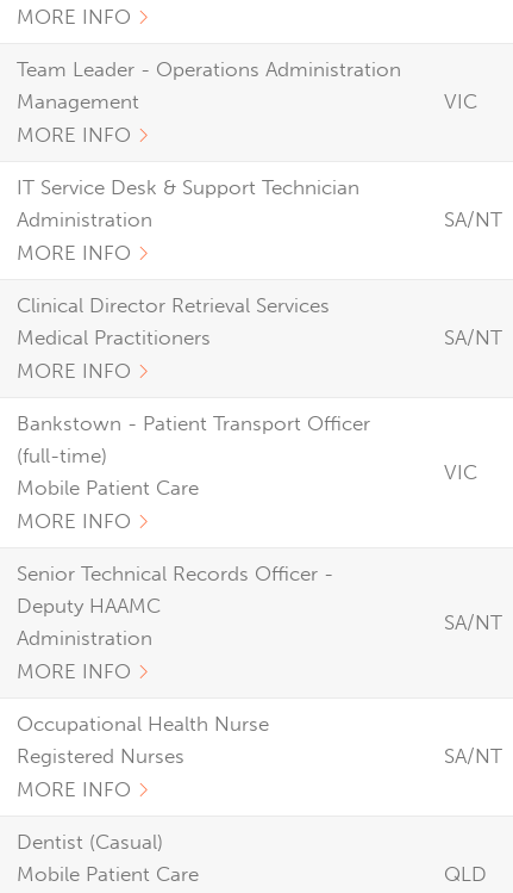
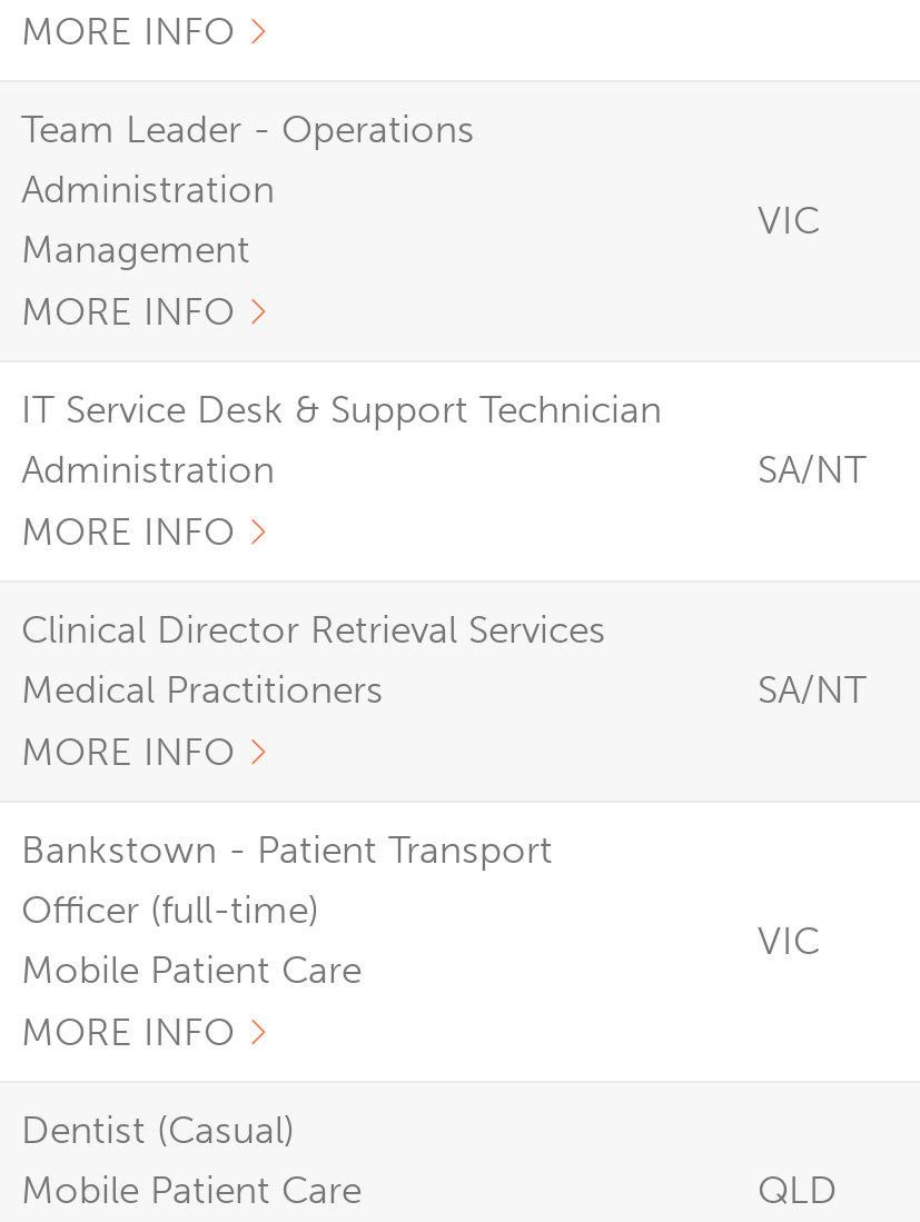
moved down: Management | MORE INFO

moved down: IT Service Desk & Support Technician | Administration | MORE INFO | SA/NT | Clinical Director Retrieval Services | Medical Practitioners | MORE INFO | SA/NT

moved down: Mobile Patient Care | MORE INFO | VIC

- Senior Technical Records Officer -
- Deputy HAAMC
- Administration
- MORE INFO

- SA/NT

- Occupational Health Nurse
- Registered Nurses
- MORE INFO

- SA/NT
